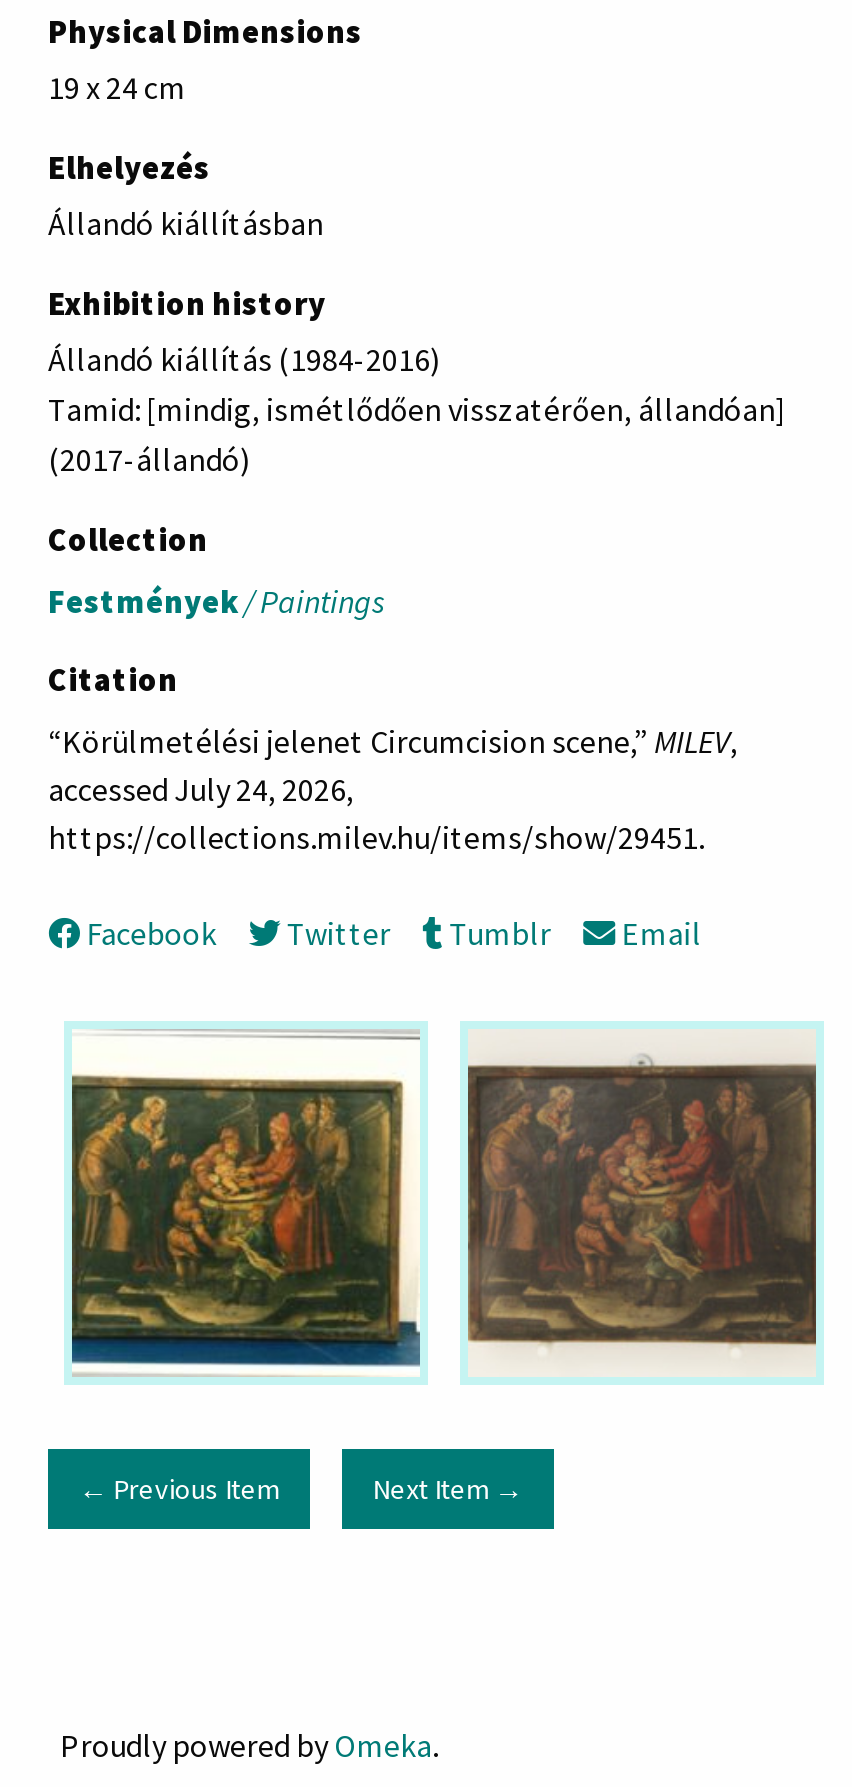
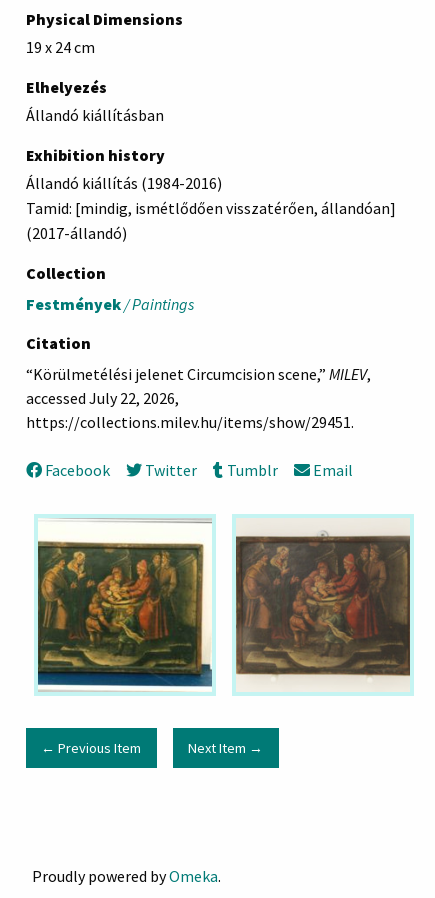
- accessed July 24, 2026,
+ accessed July 22, 2026,
